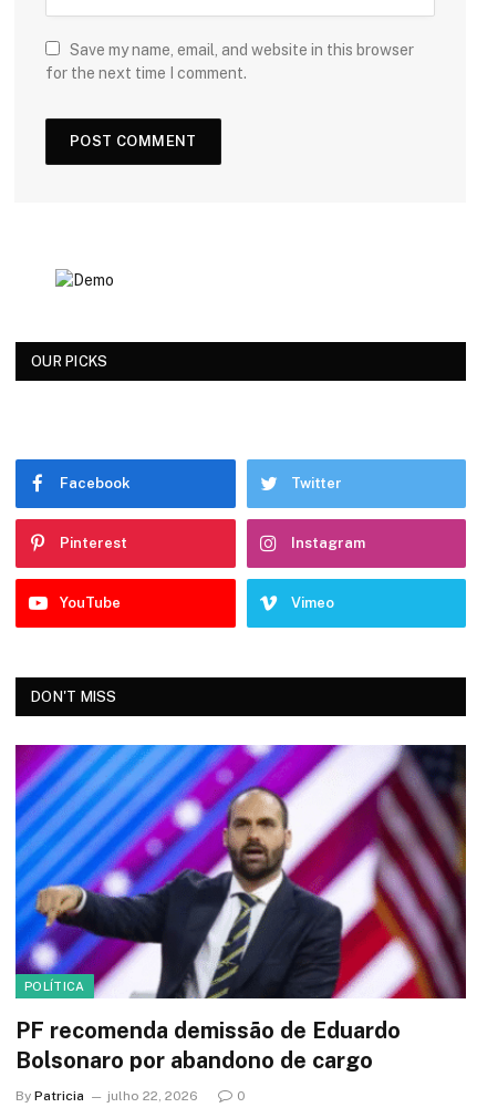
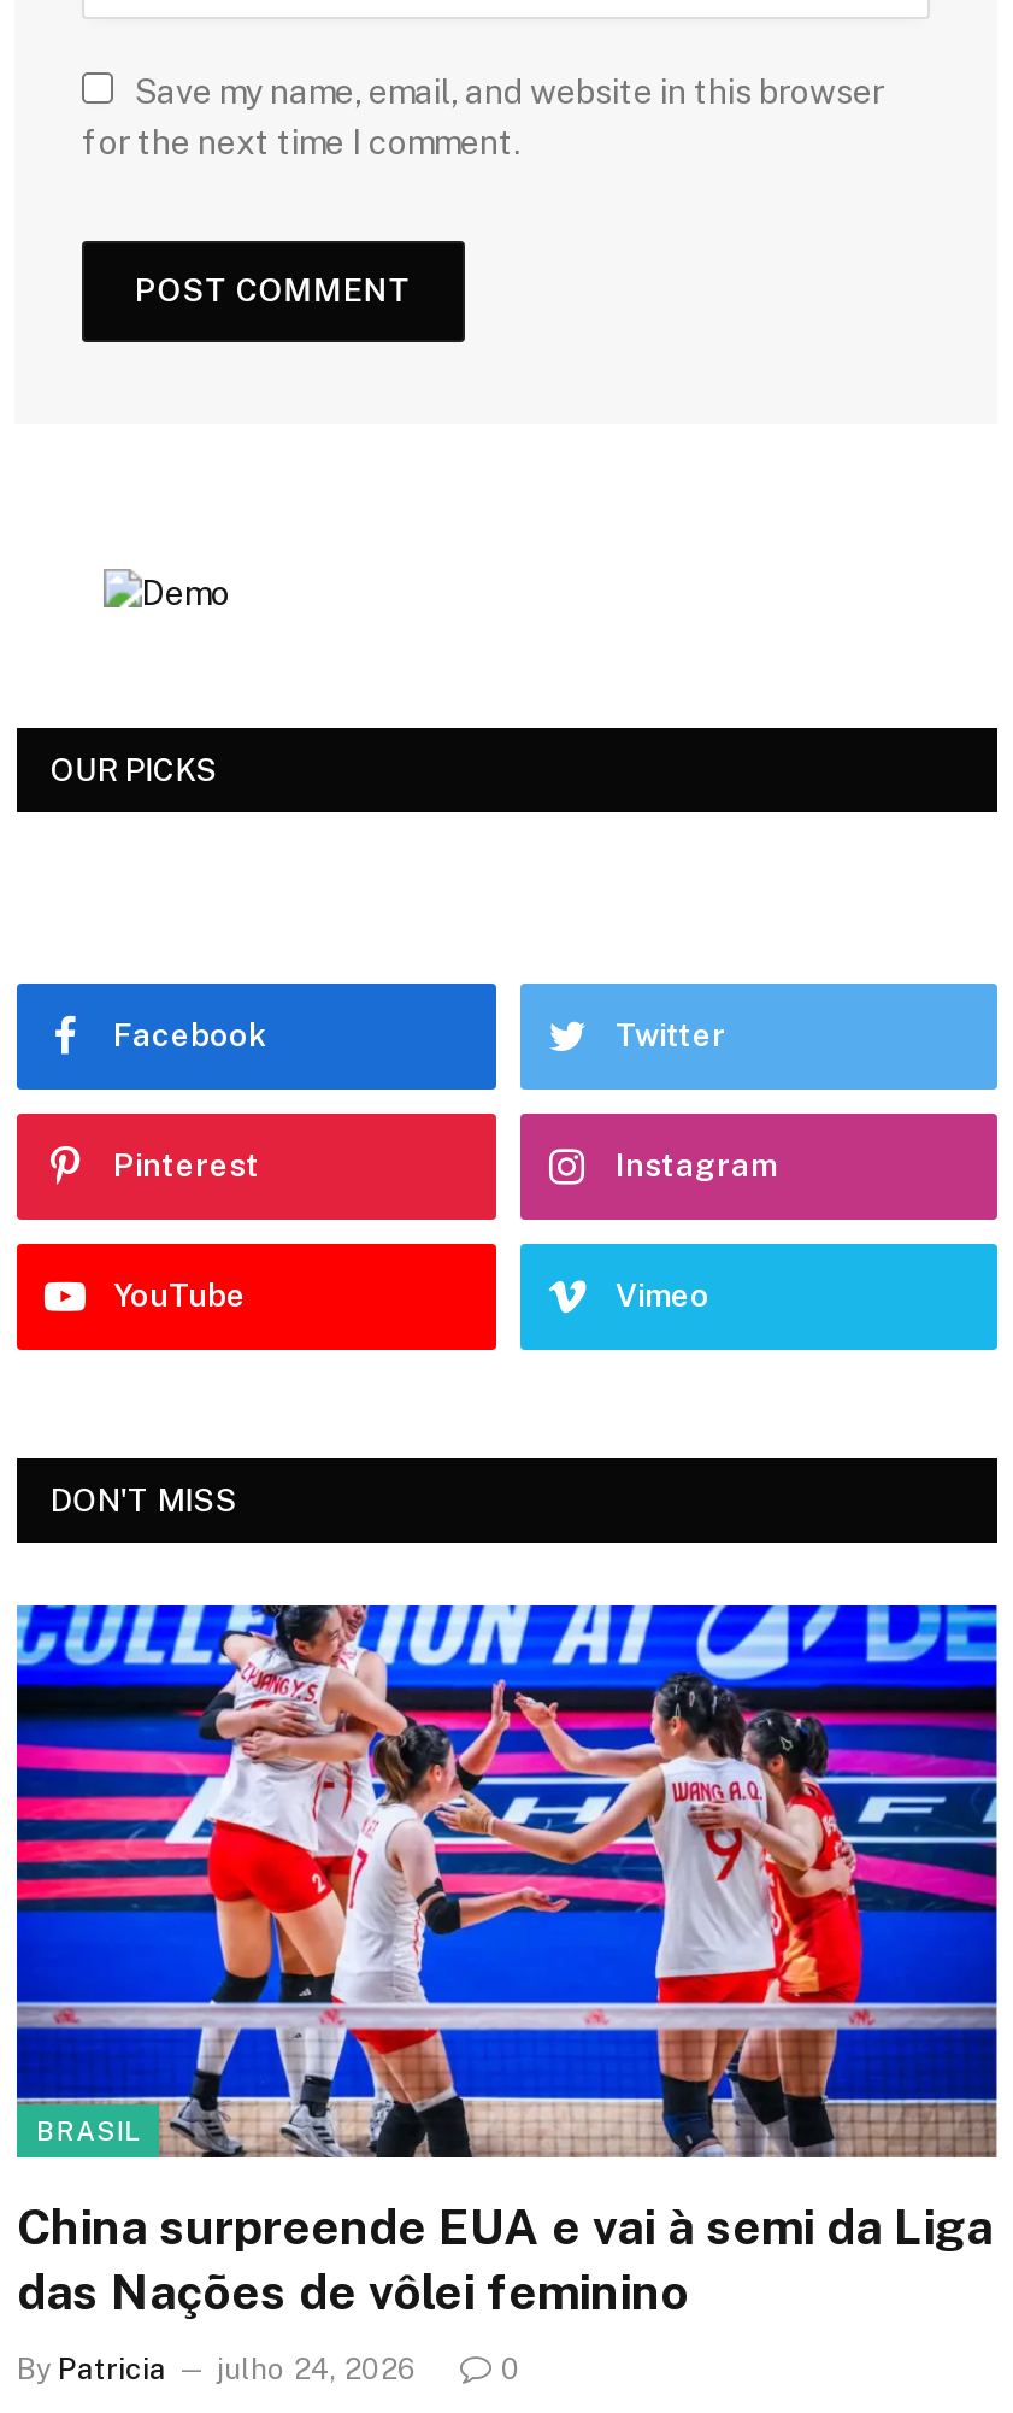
- [image]
- POLÍTICA
+ [image]
+ BRASIL

- PF recomenda demissão de Eduardo
- Bolsonaro por abandono de cargo
+ China surpreende EUA e vai à semi da Liga
+ das Nações de vôlei feminino

- By Patricia julho 22, 2026
+ By Patricia julho 24, 2026
